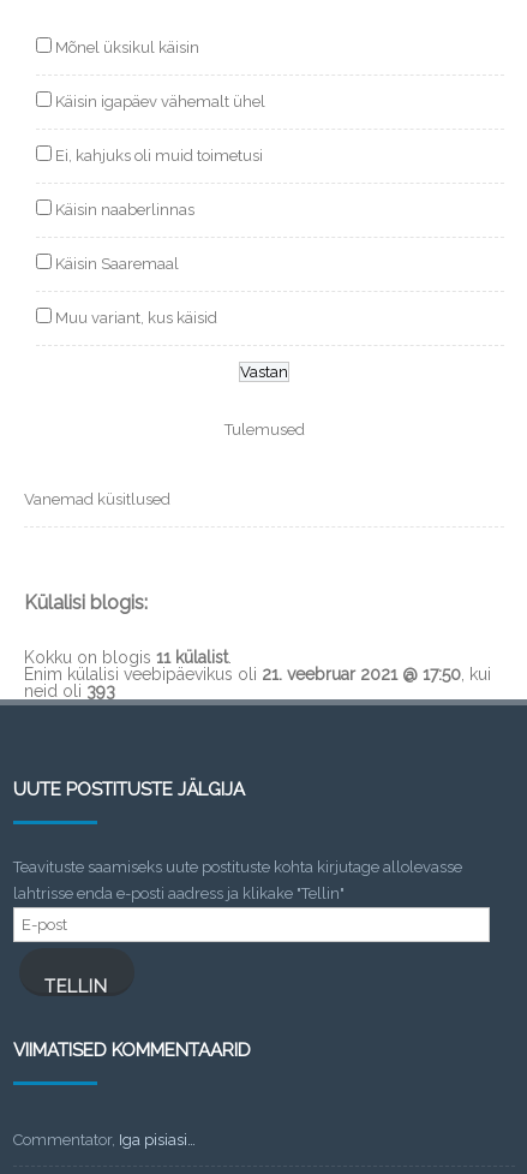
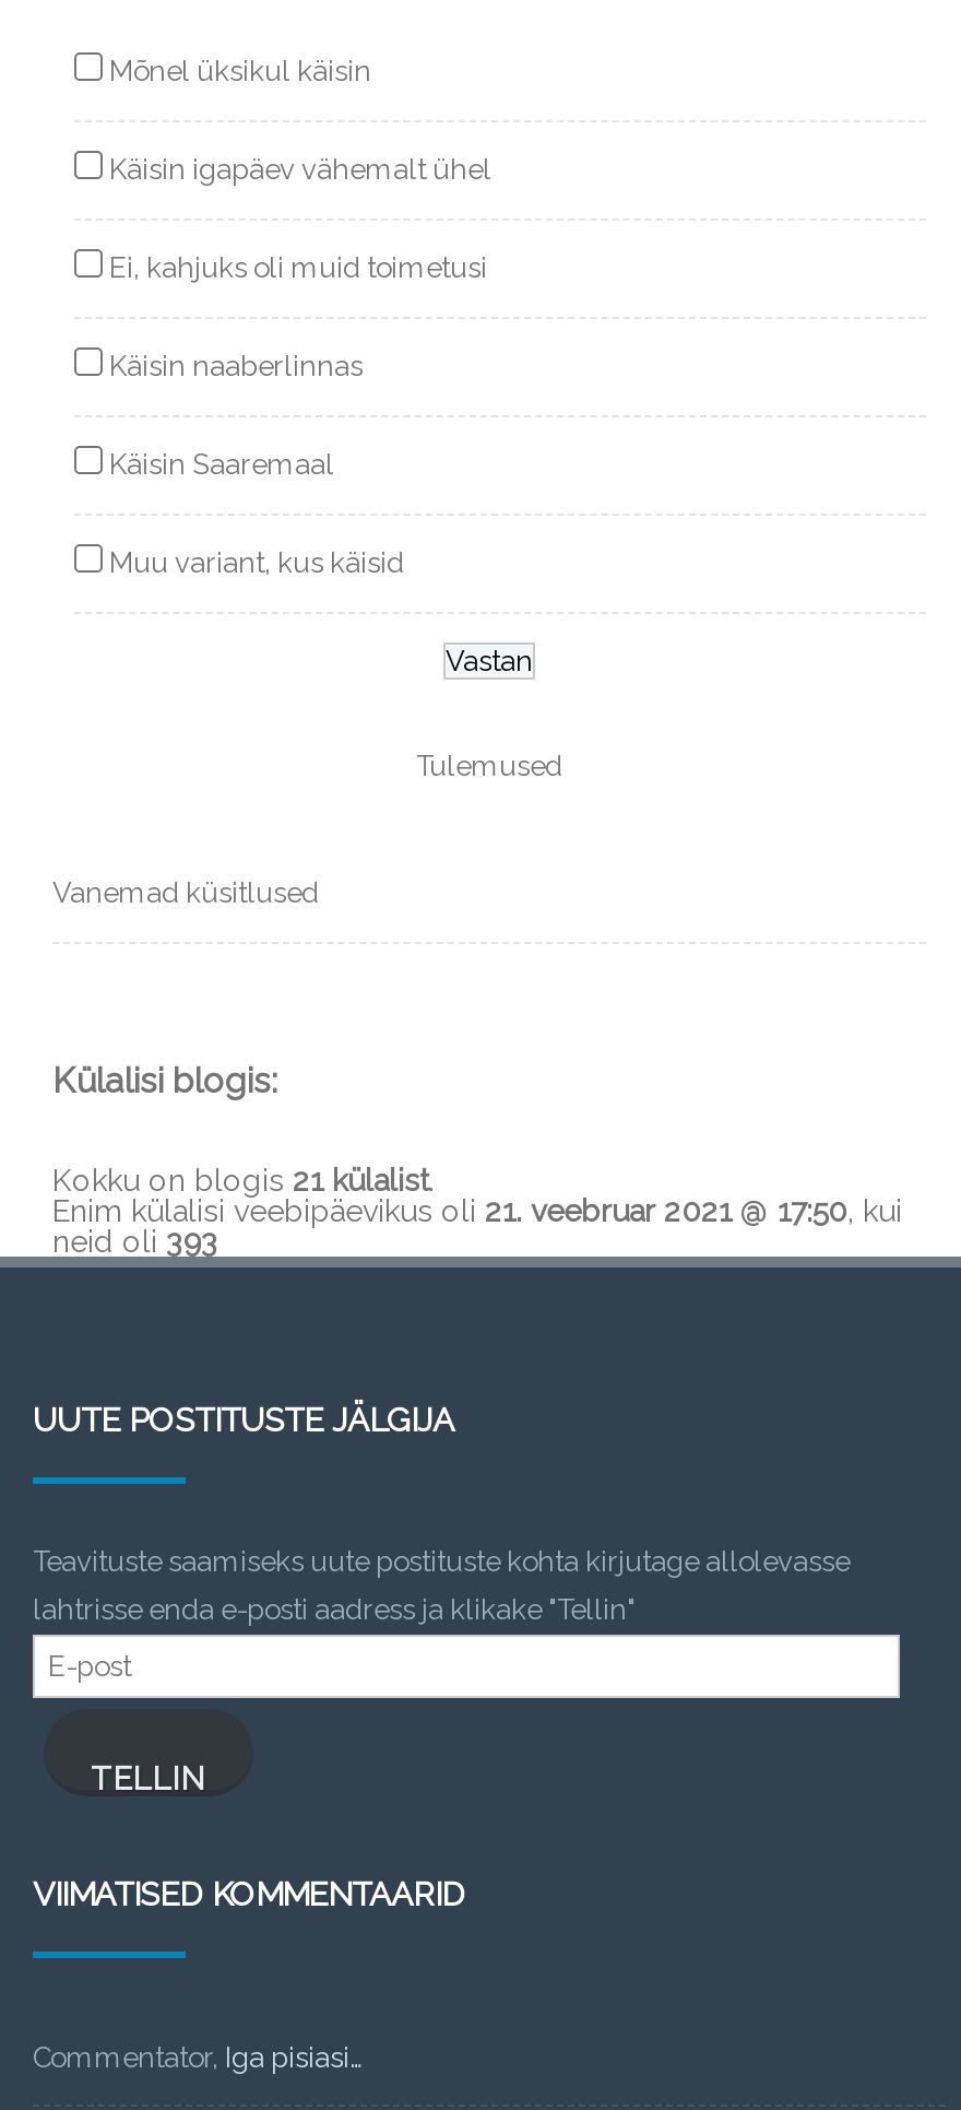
- Kokku on blogis 11 külalist.
+ Kokku on blogis 21 külalist.
